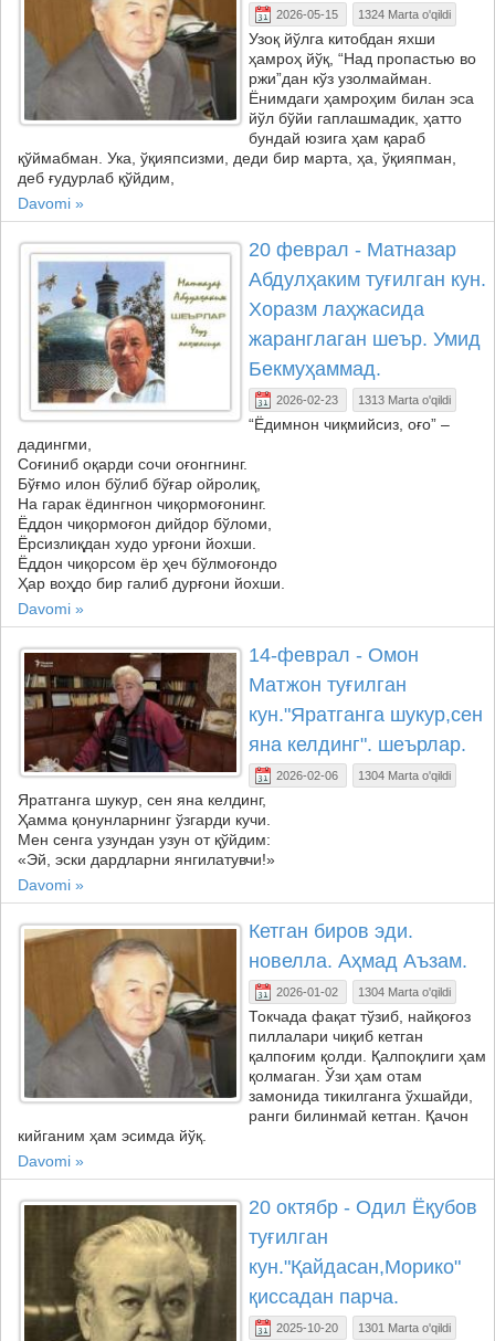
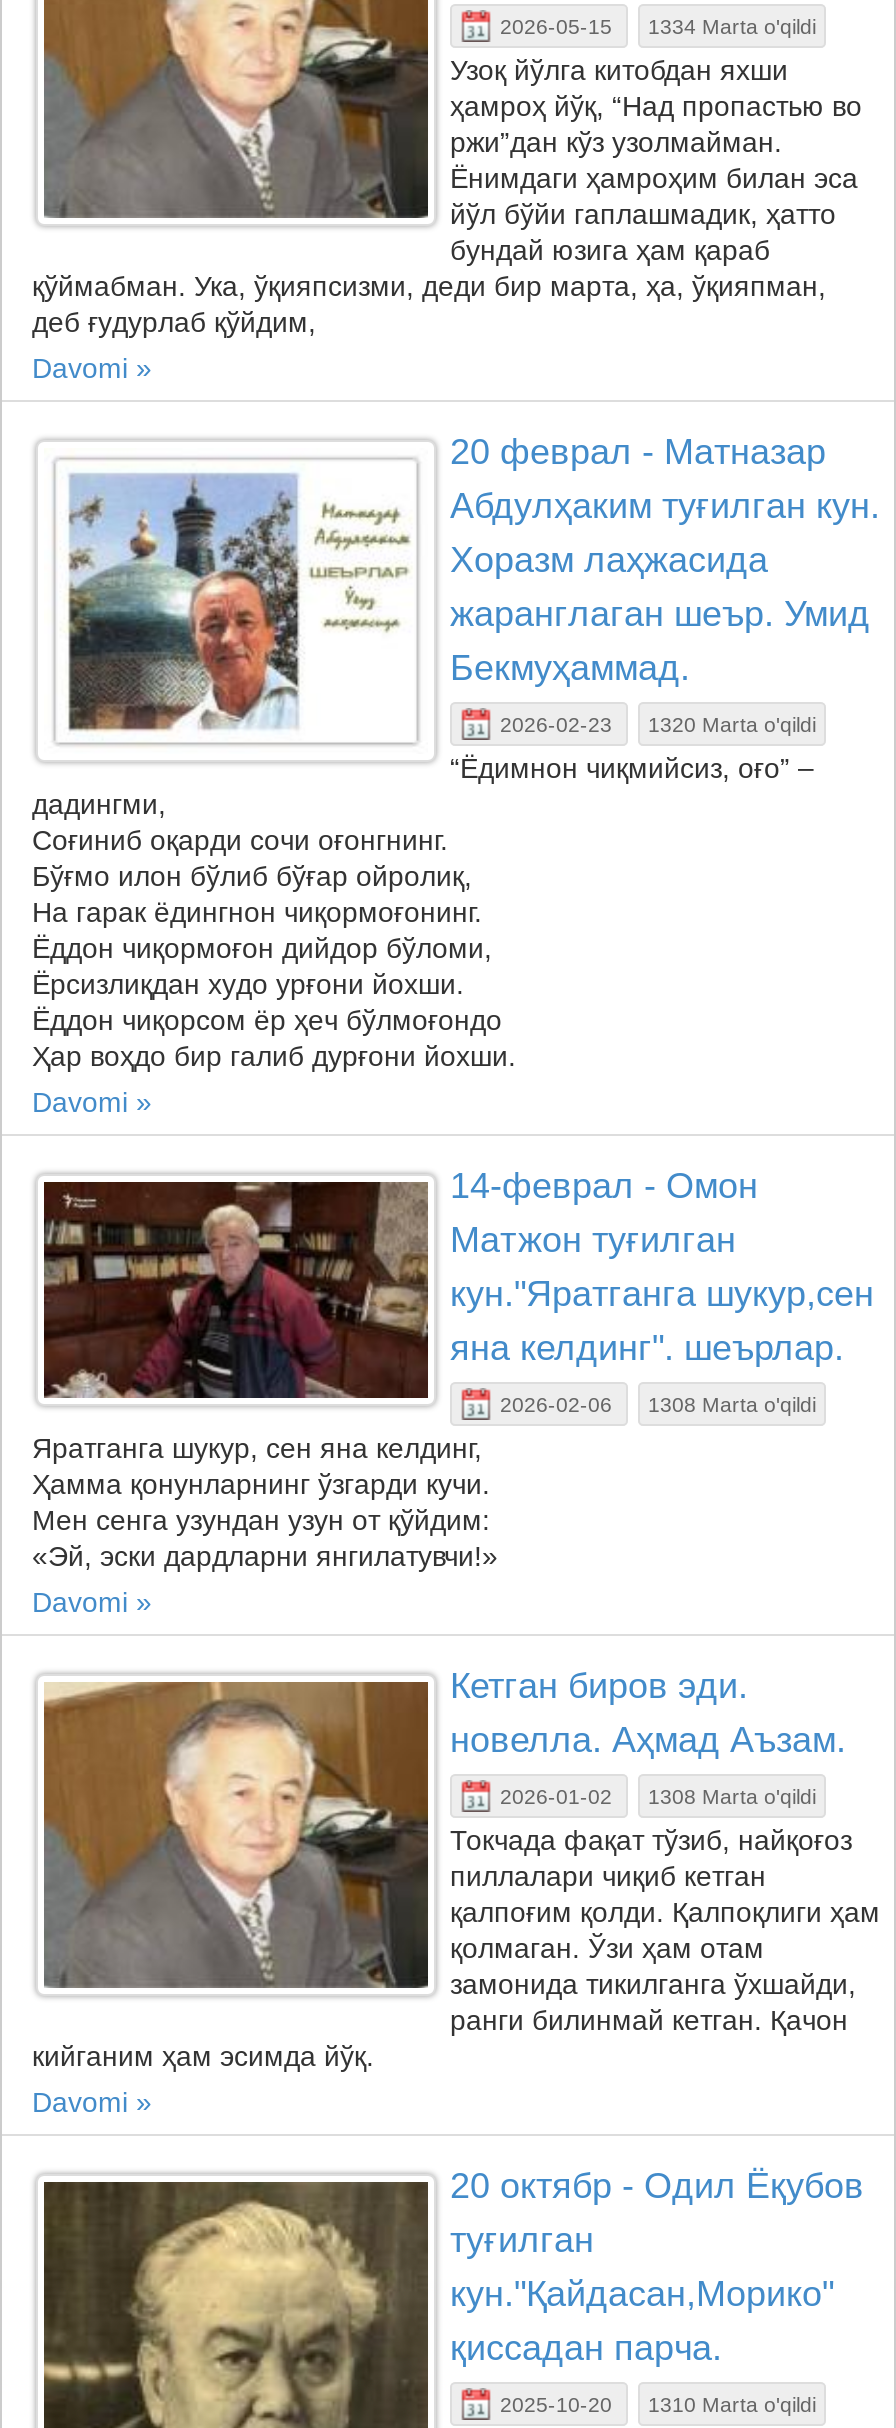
- 2026-05-15 1324 Marta o'qildi
+ 2026-05-15 1334 Marta o'qildi

- 2026-02-23 1313 Marta o'qildi
+ 2026-02-23 1320 Marta o'qildi

- 2026-02-06 1304 Marta o'qildi
+ 2026-02-06 1308 Marta o'qildi

- 2026-01-02 1304 Marta o'qildi
+ 2026-01-02 1308 Marta o'qildi

- 2025-10-20 1301 Marta o'qildi
+ 2025-10-20 1310 Marta o'qildi
